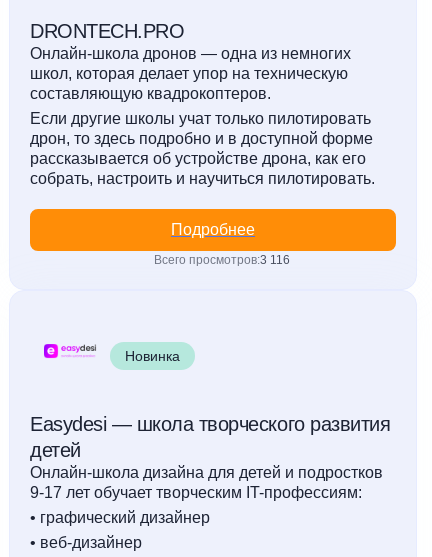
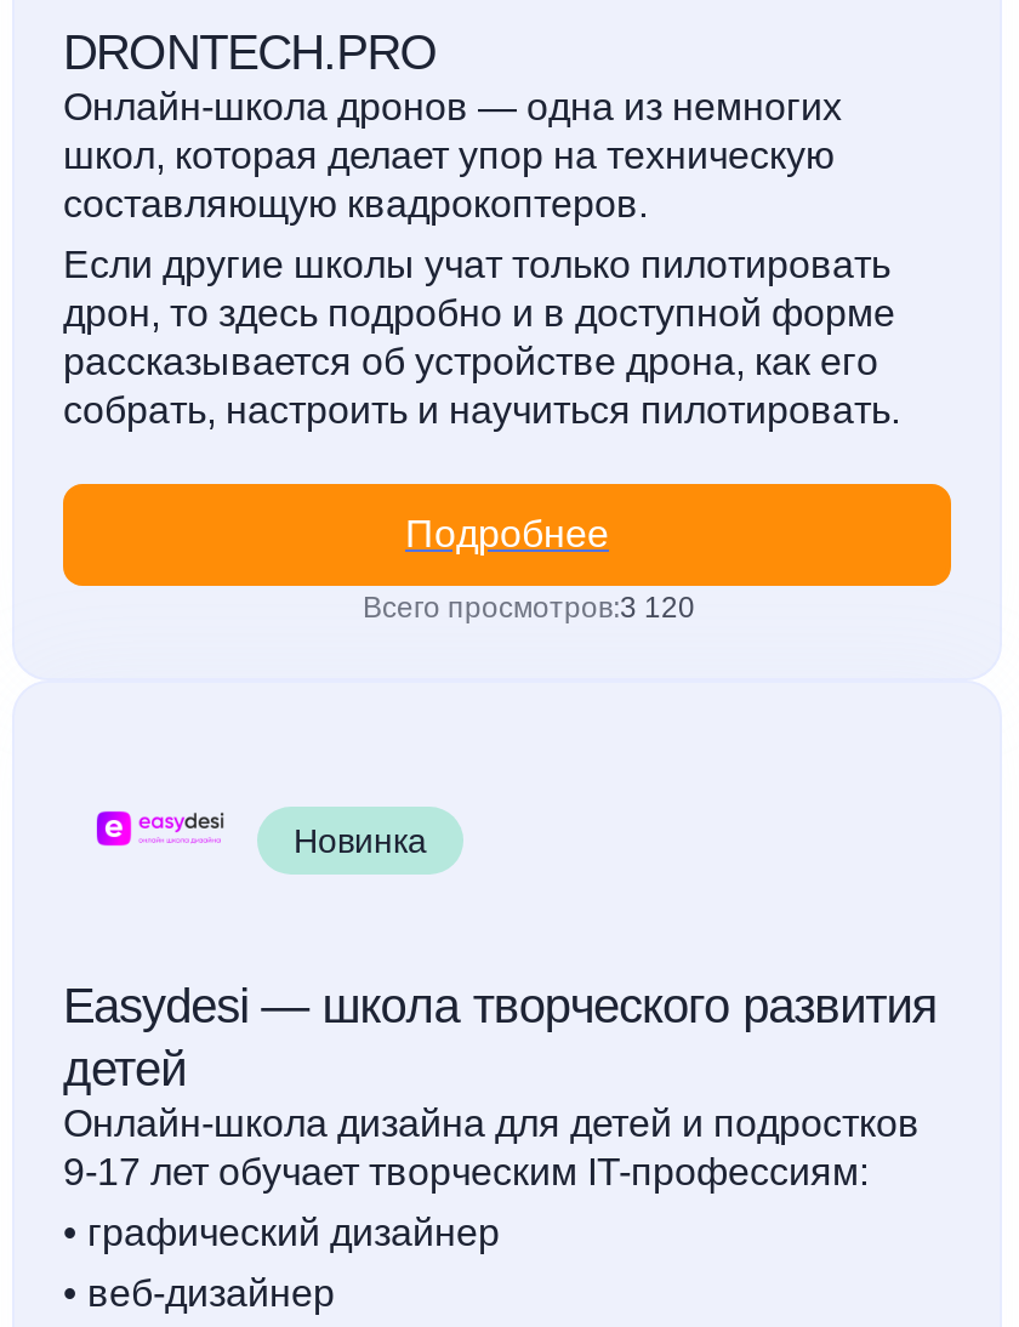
- Всего просмотров:3 116
+ Всего просмотров:3 120
